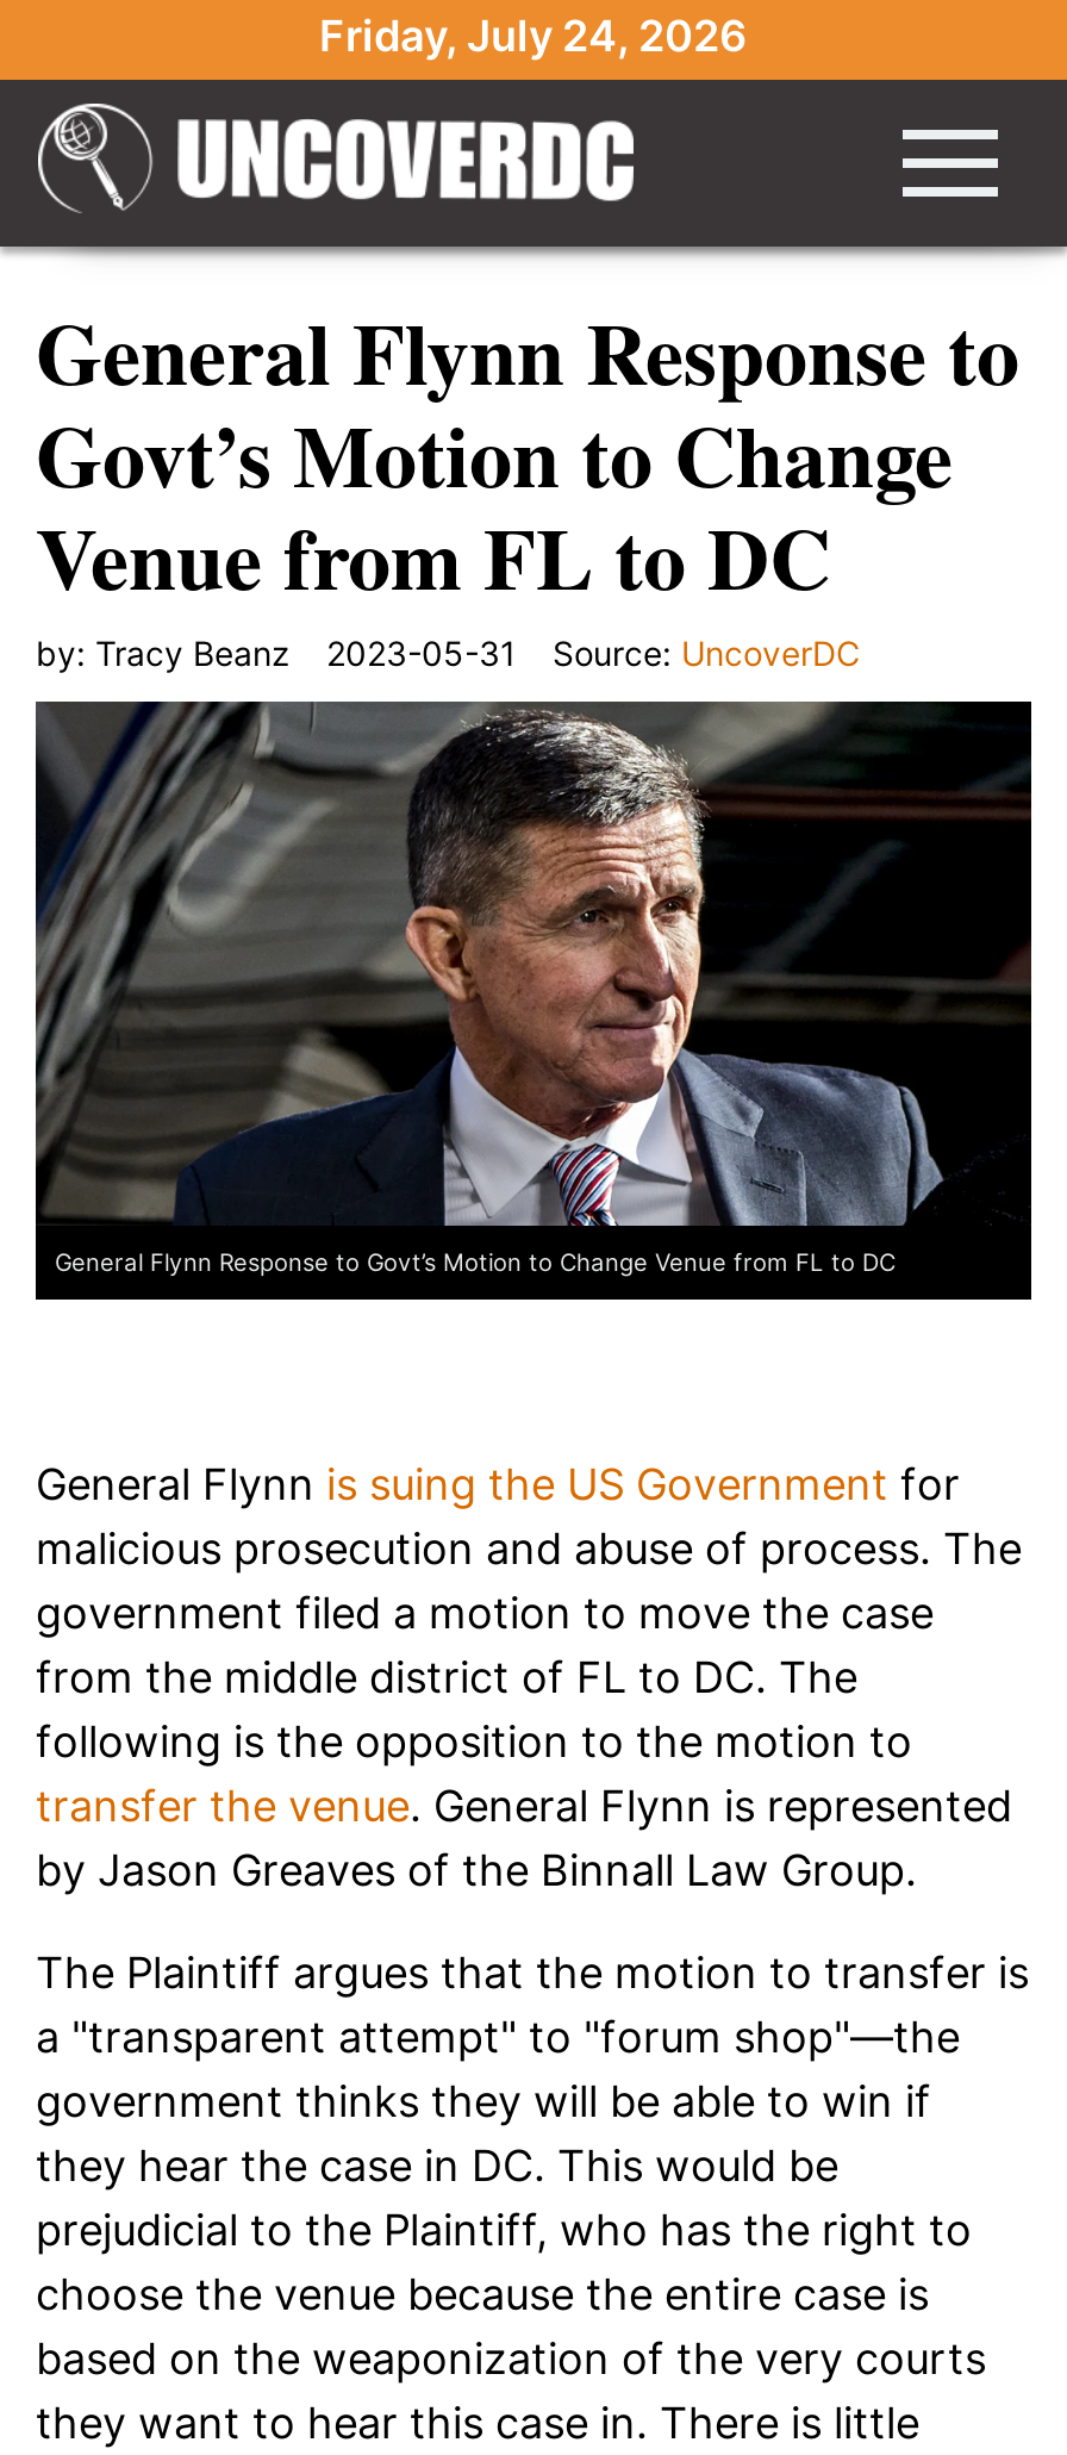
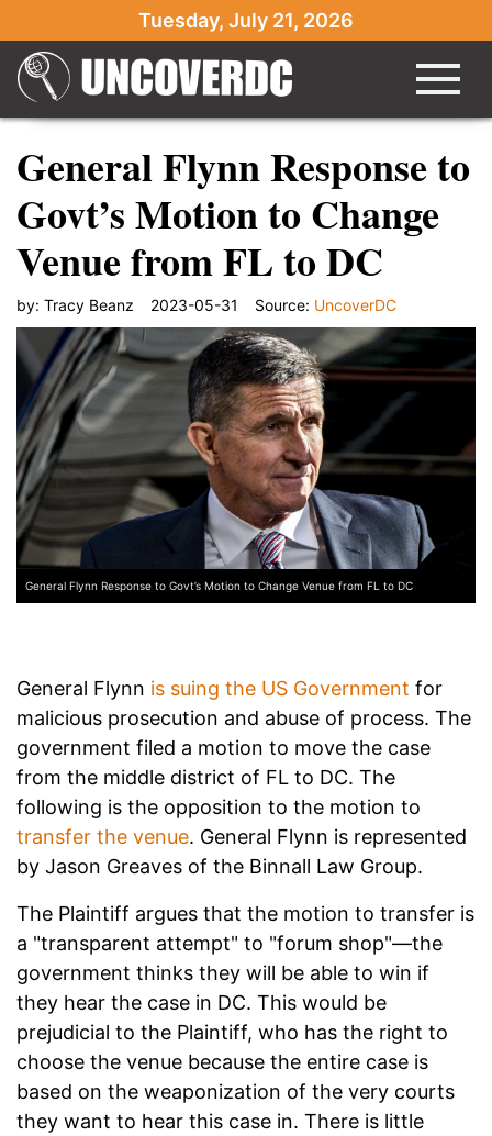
- Friday, July 24, 2026
+ Tuesday, July 21, 2026
